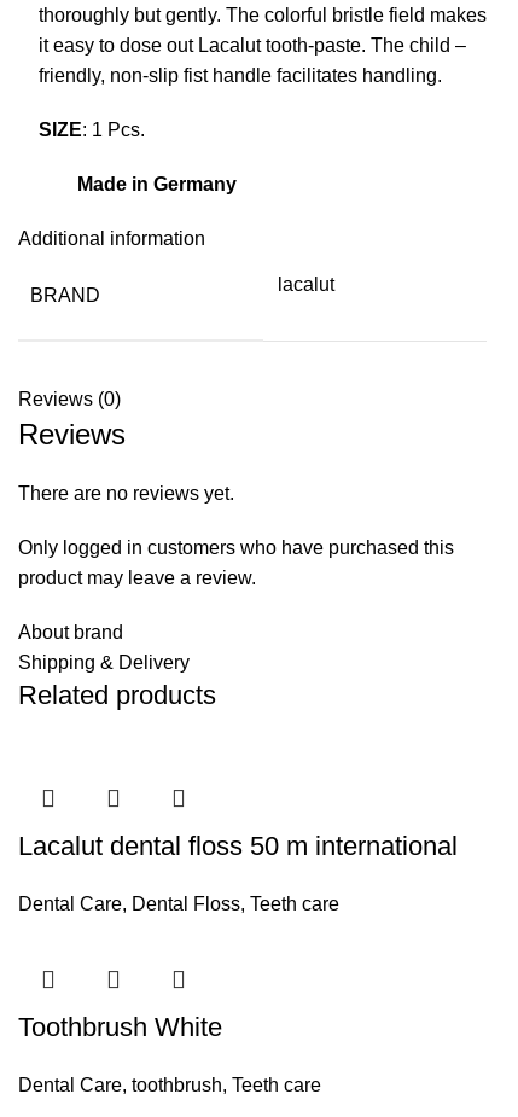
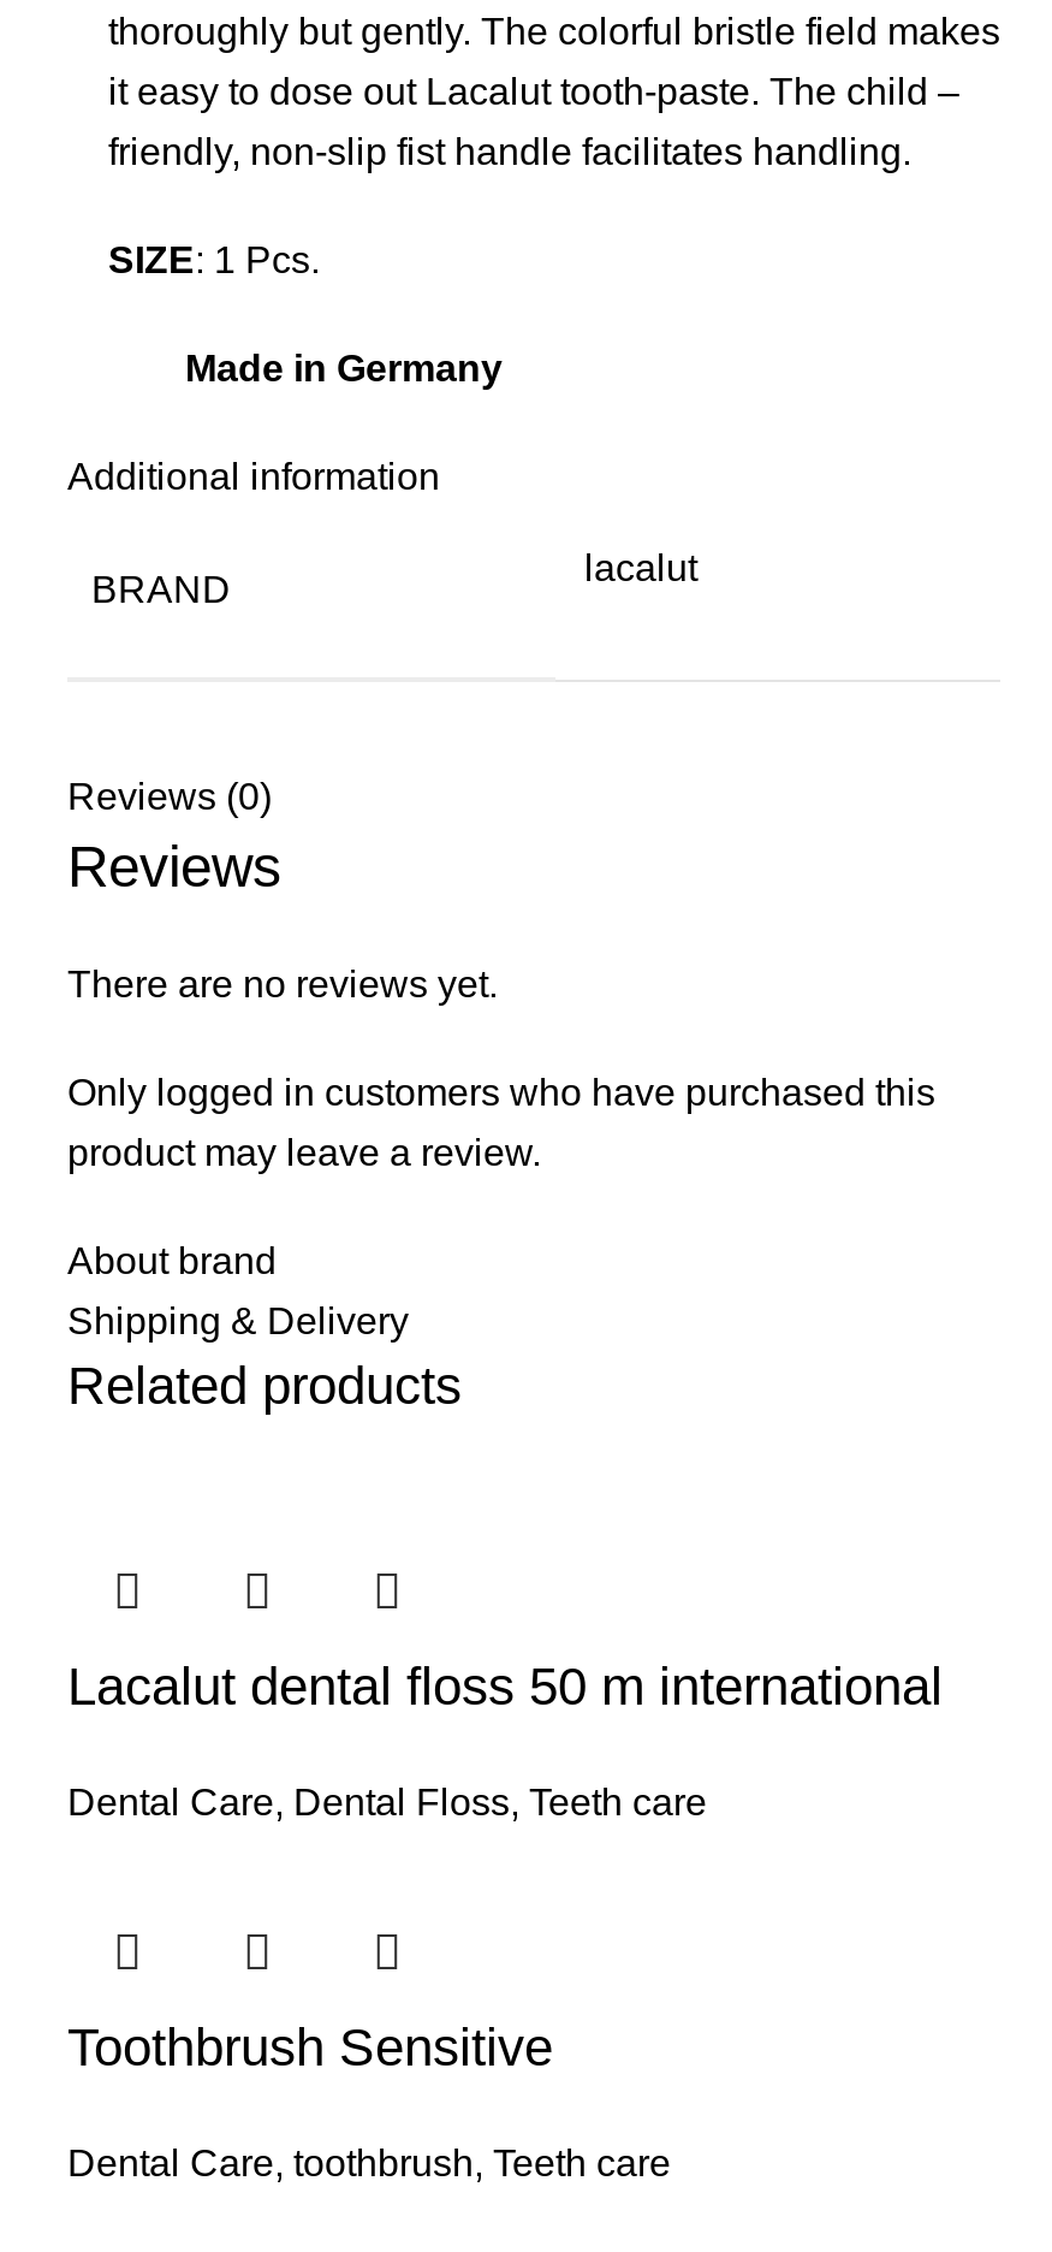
- Toothbrush White
+ Toothbrush Sensitive
